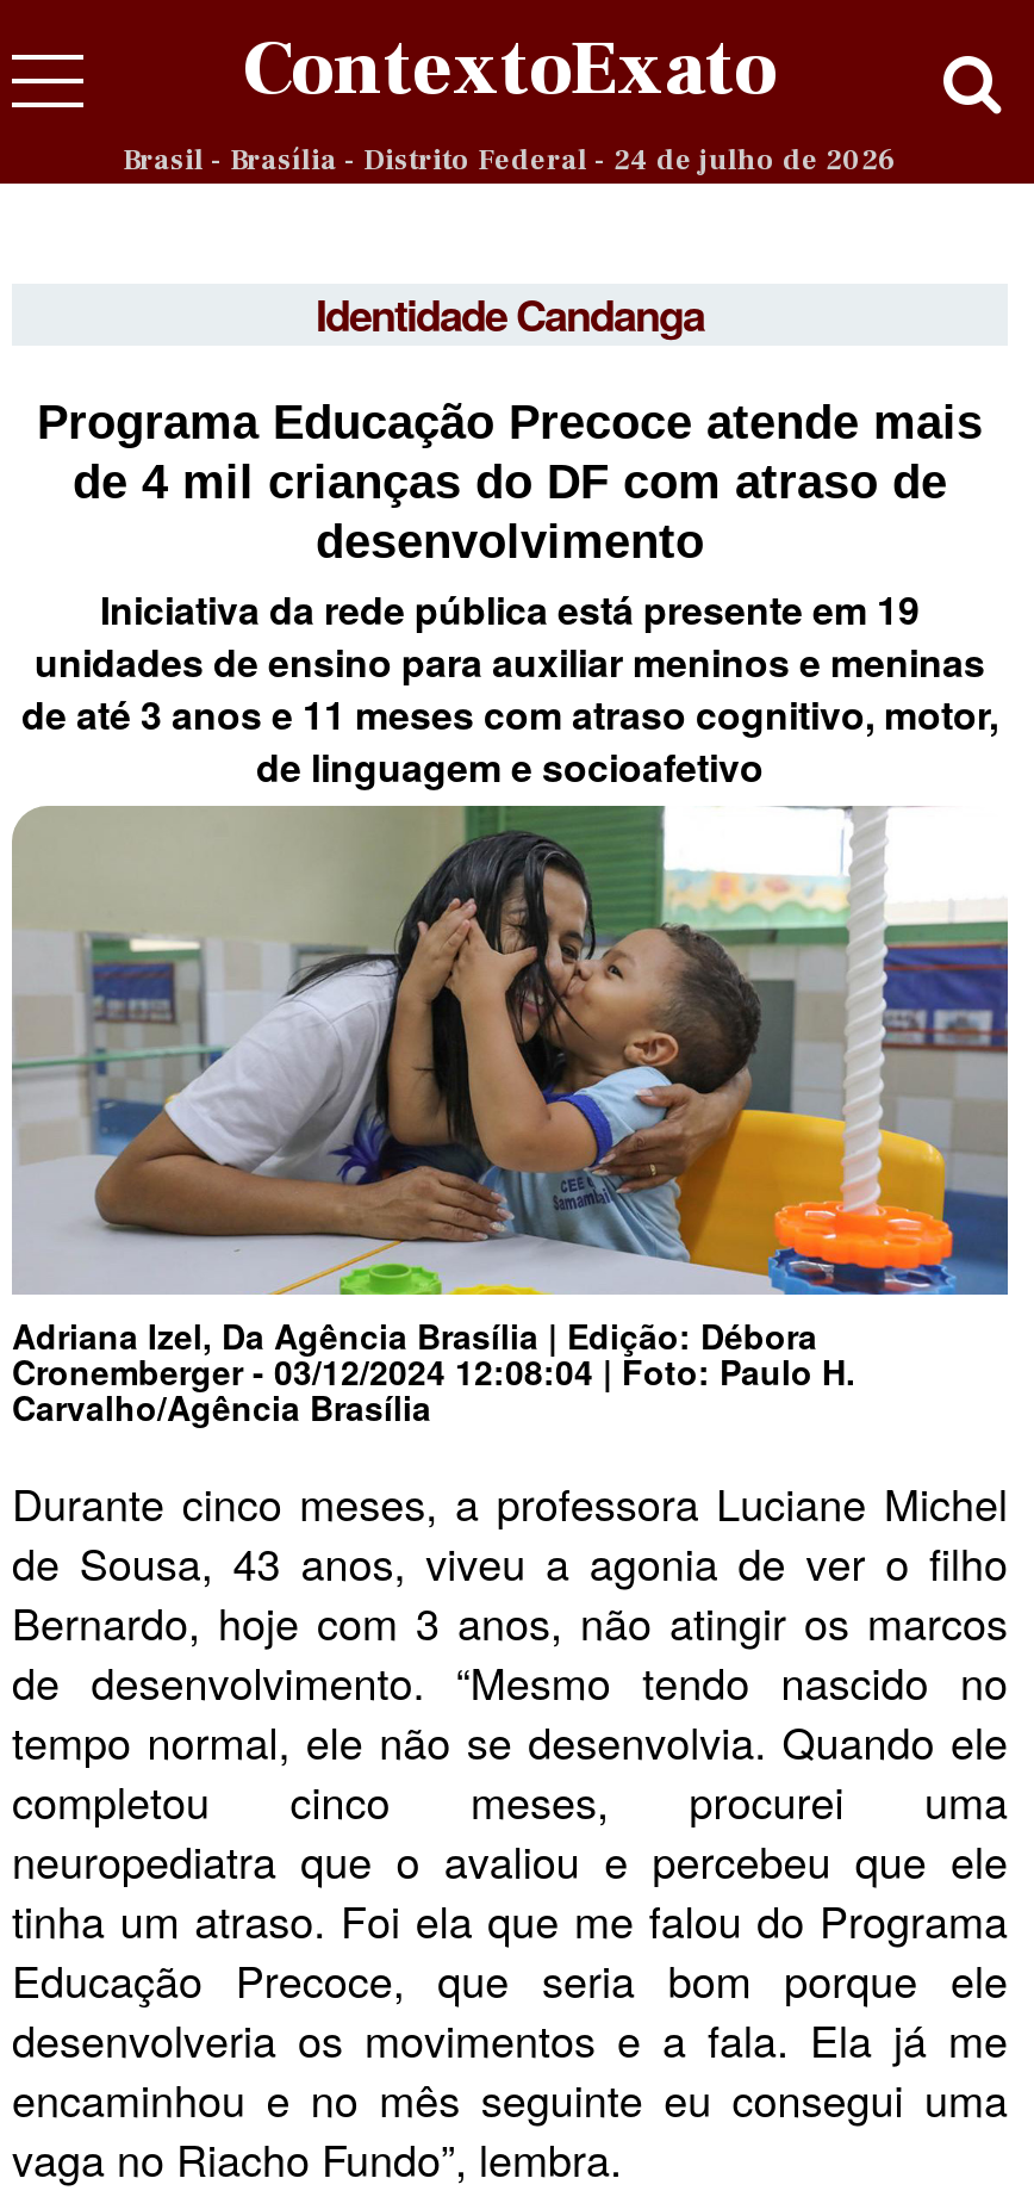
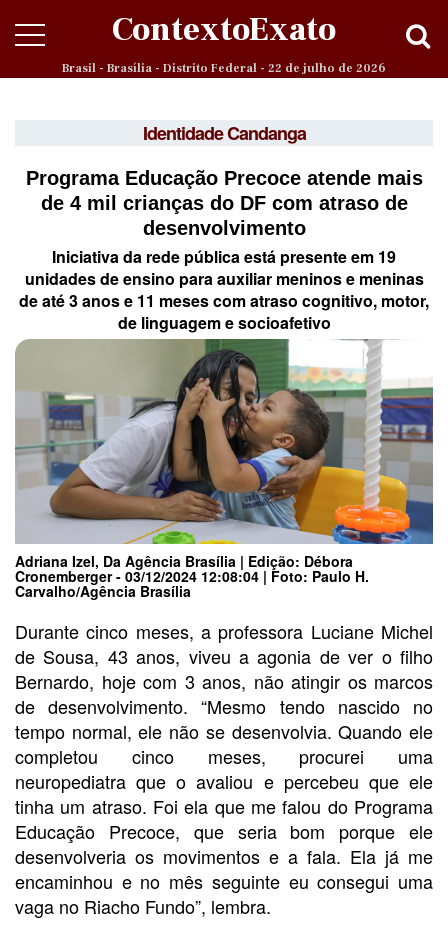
- Brasil - Brasília - Distrito Federal - 24 de julho de 2026
+ Brasil - Brasília - Distrito Federal - 22 de julho de 2026
